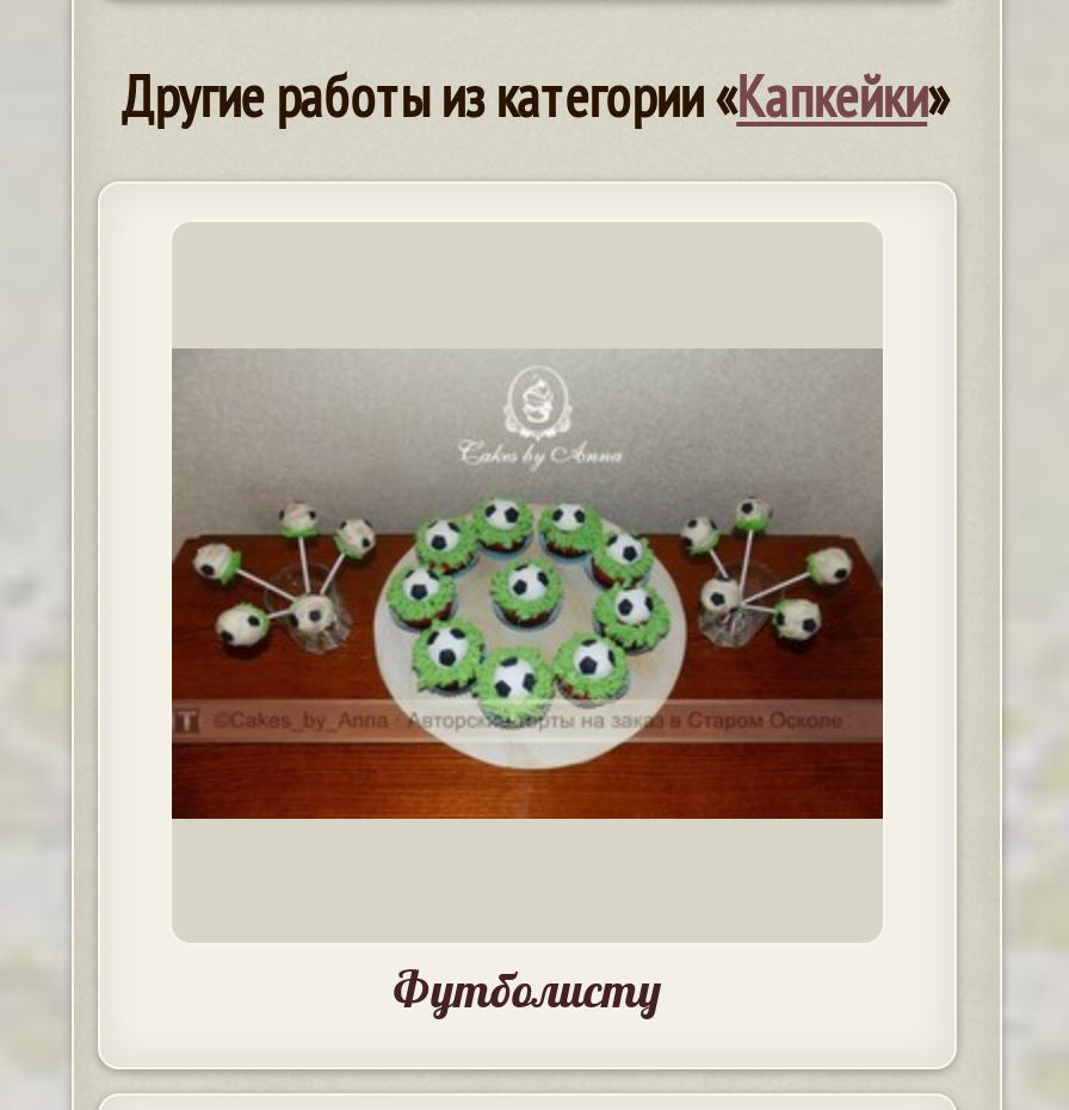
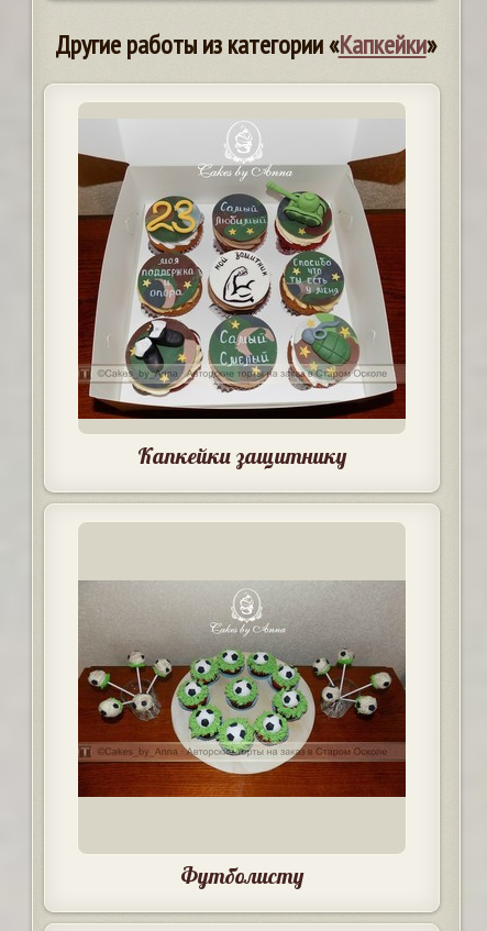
+ [image]
+ Капкейки защитнику
